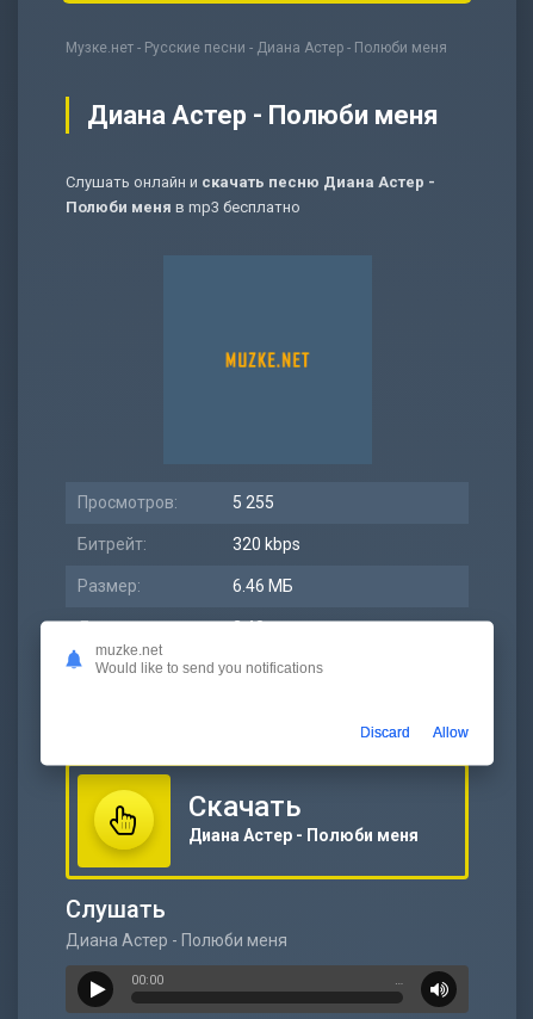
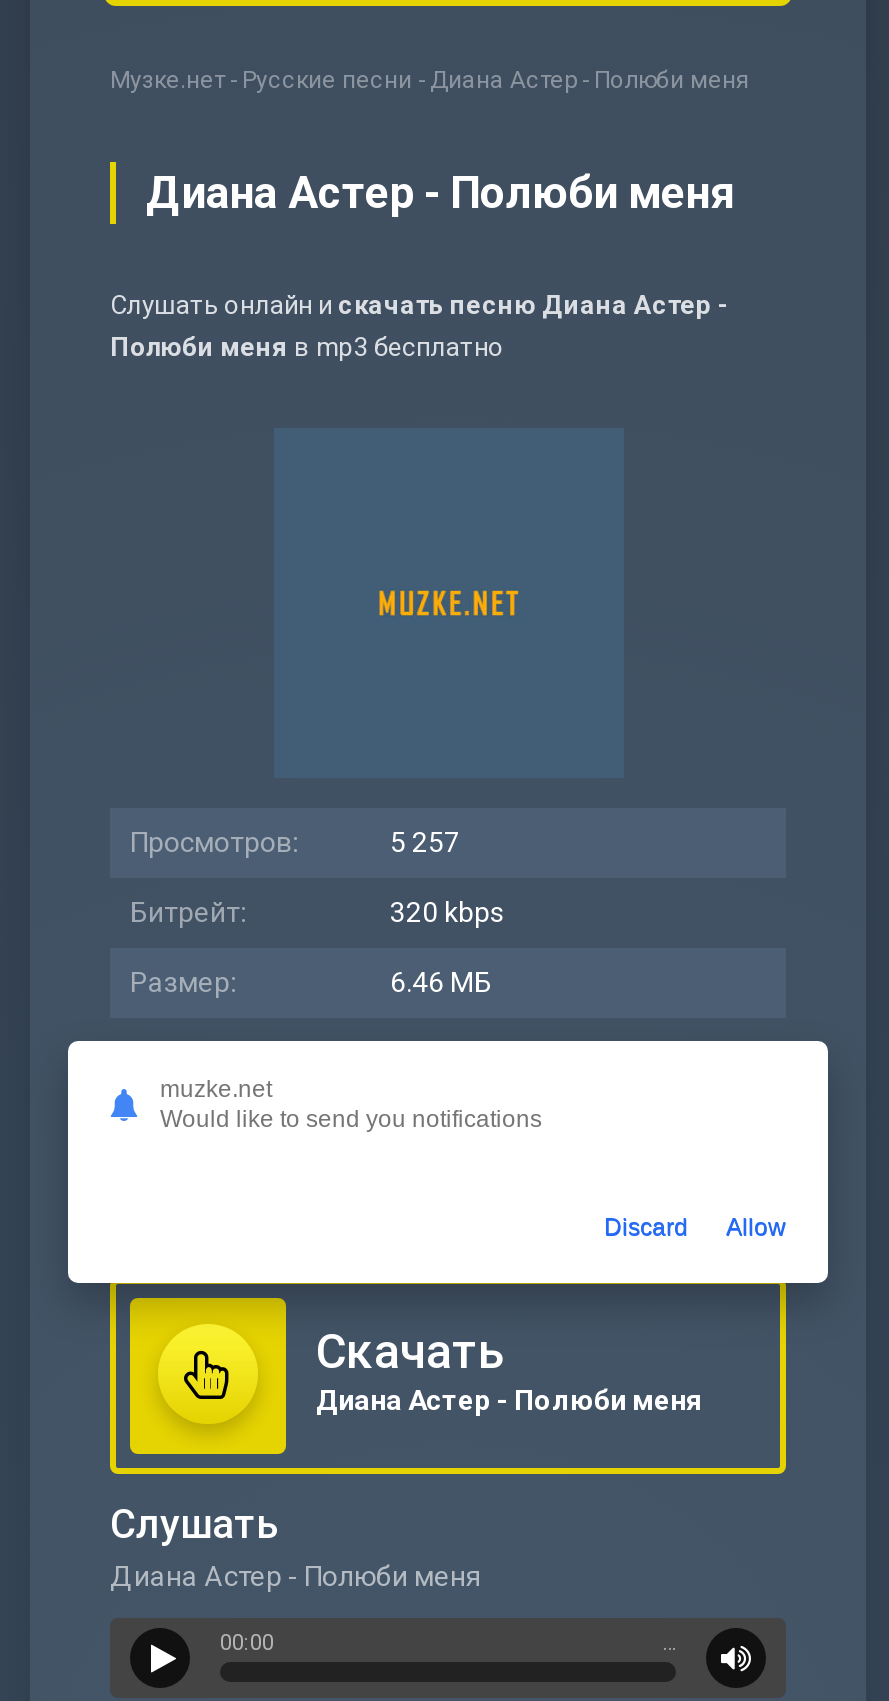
- 5 255
+ 5 257
